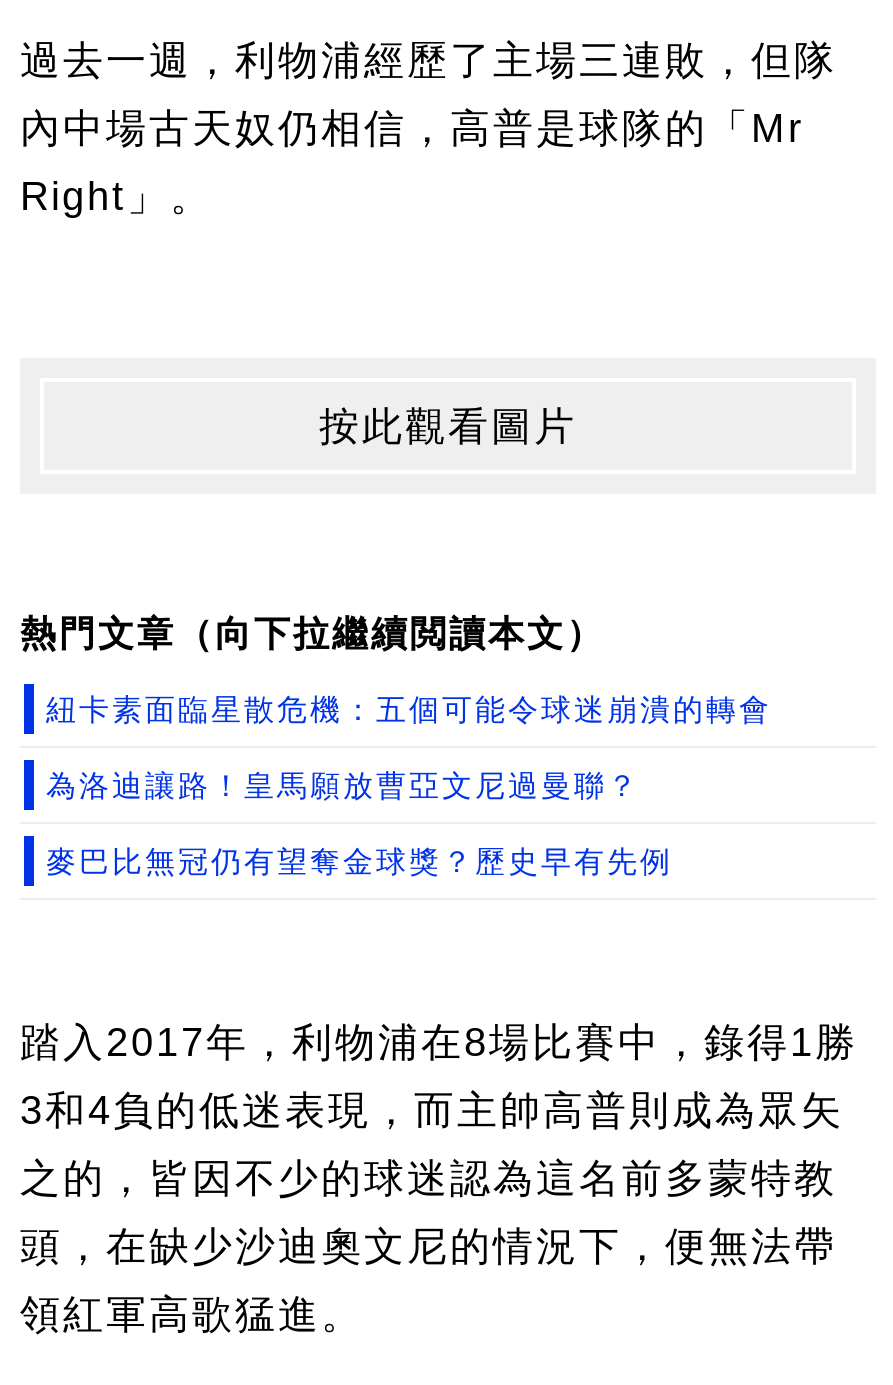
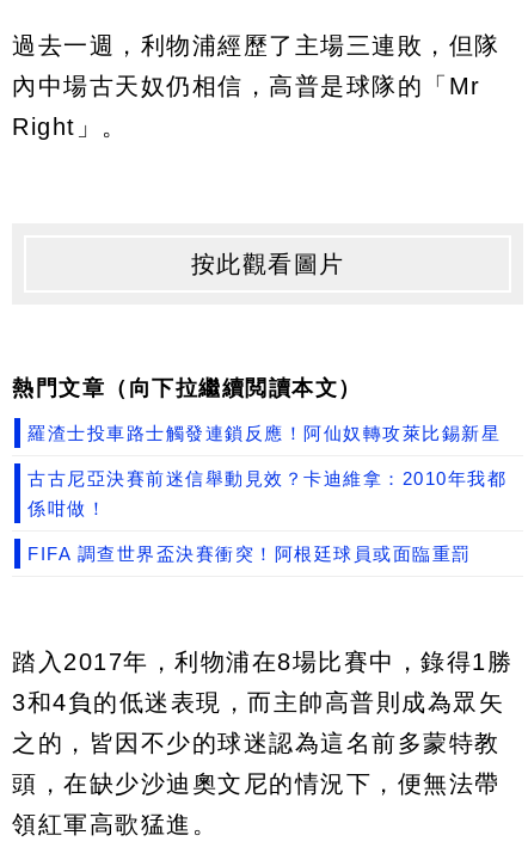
- 紐卡素面臨星散危機：五個可能令球迷崩潰的轉會
- 為洛迪讓路！皇馬願放曹亞文尼過曼聯？
- 麥巴比無冠仍有望奪金球獎？歷史早有先例
+ 羅渣士投車路士觸發連鎖反應！阿仙奴轉攻萊比錫新星
+ 古古尼亞決賽前迷信舉動見效？卡迪維拿：2010年我都
+ 係咁做！
+ FIFA 調查世界盃決賽衝突！阿根廷球員或面臨重罰
